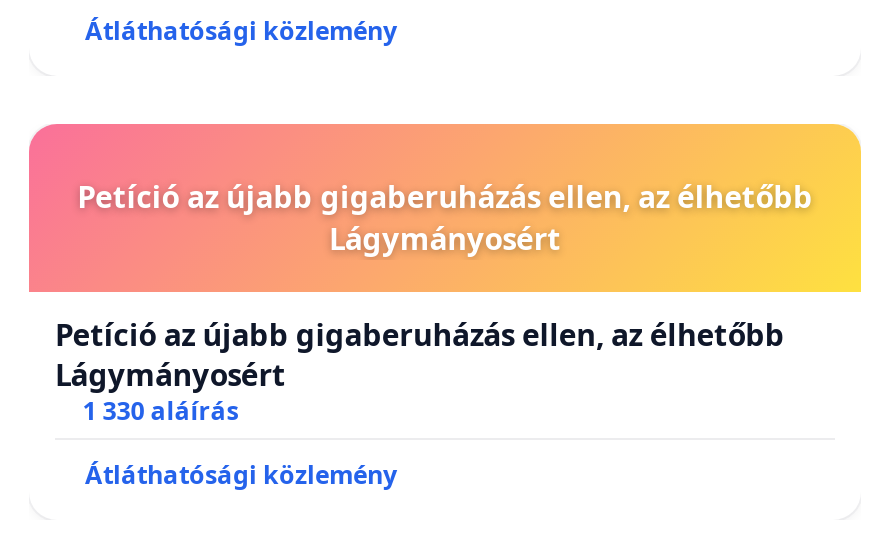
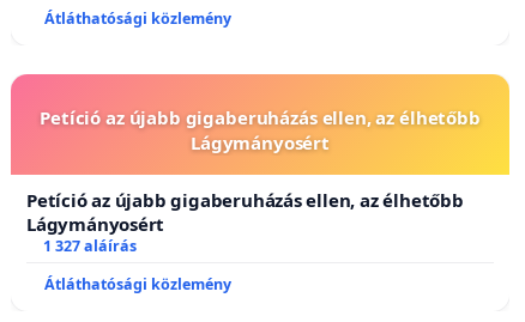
- 1 330 aláírás
+ 1 327 aláírás
